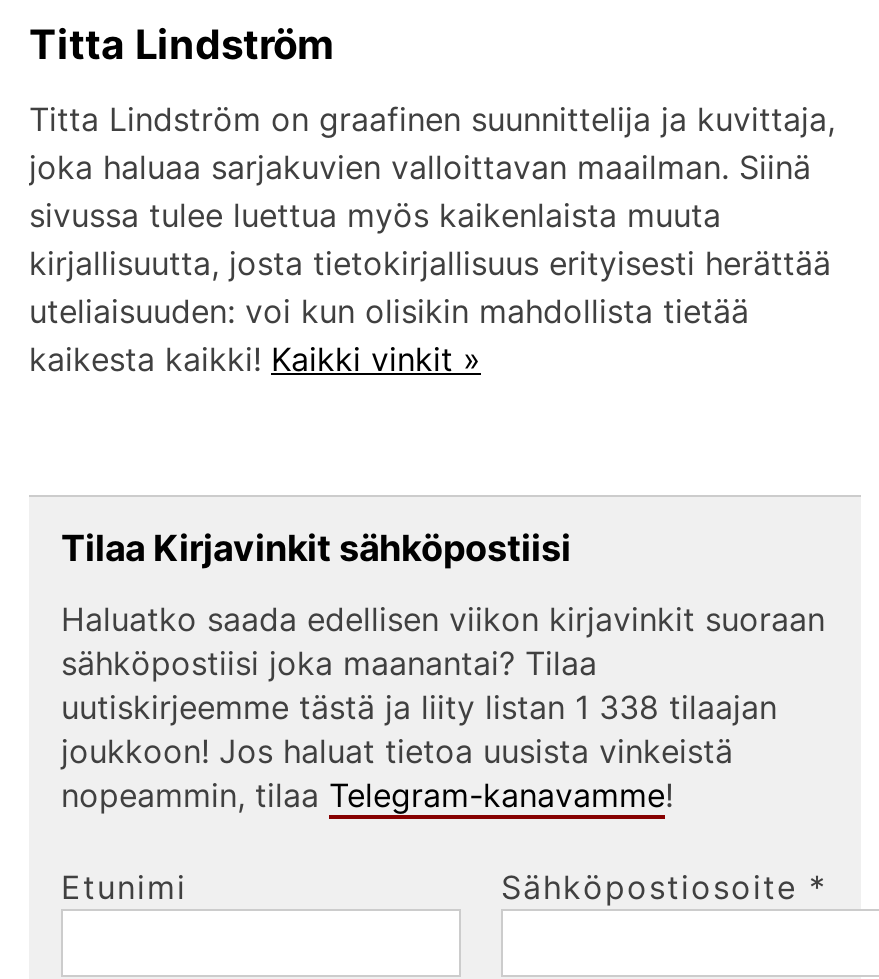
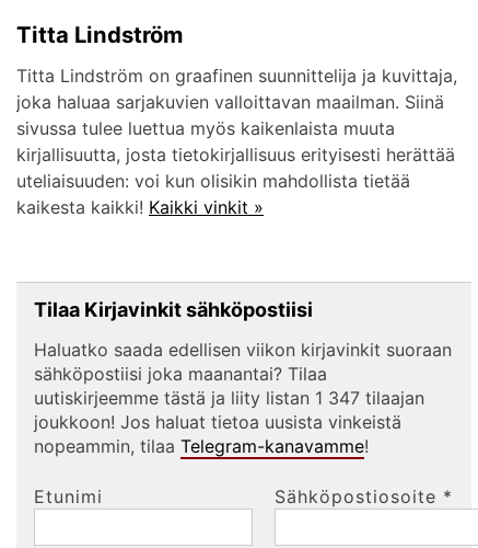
- uutiskirjeemme tästä ja liity listan 1 338 tilaajan
+ uutiskirjeemme tästä ja liity listan 1 347 tilaajan
